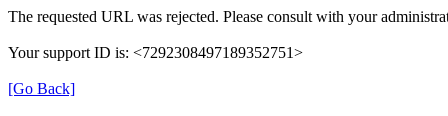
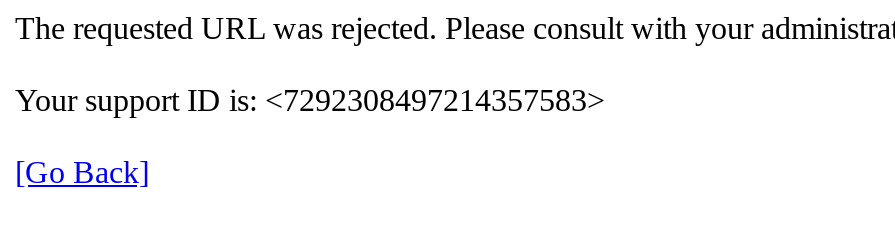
- Your support ID is: <7292308497189352751>
+ Your support ID is: <7292308497214357583>
